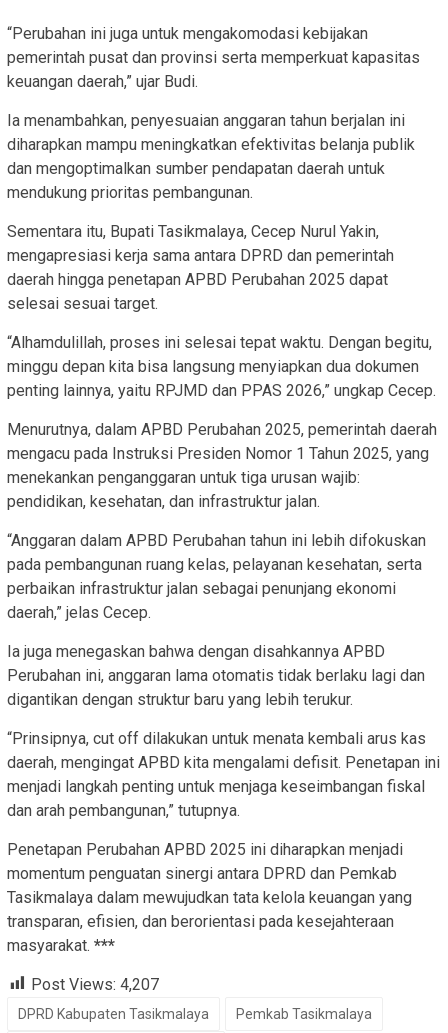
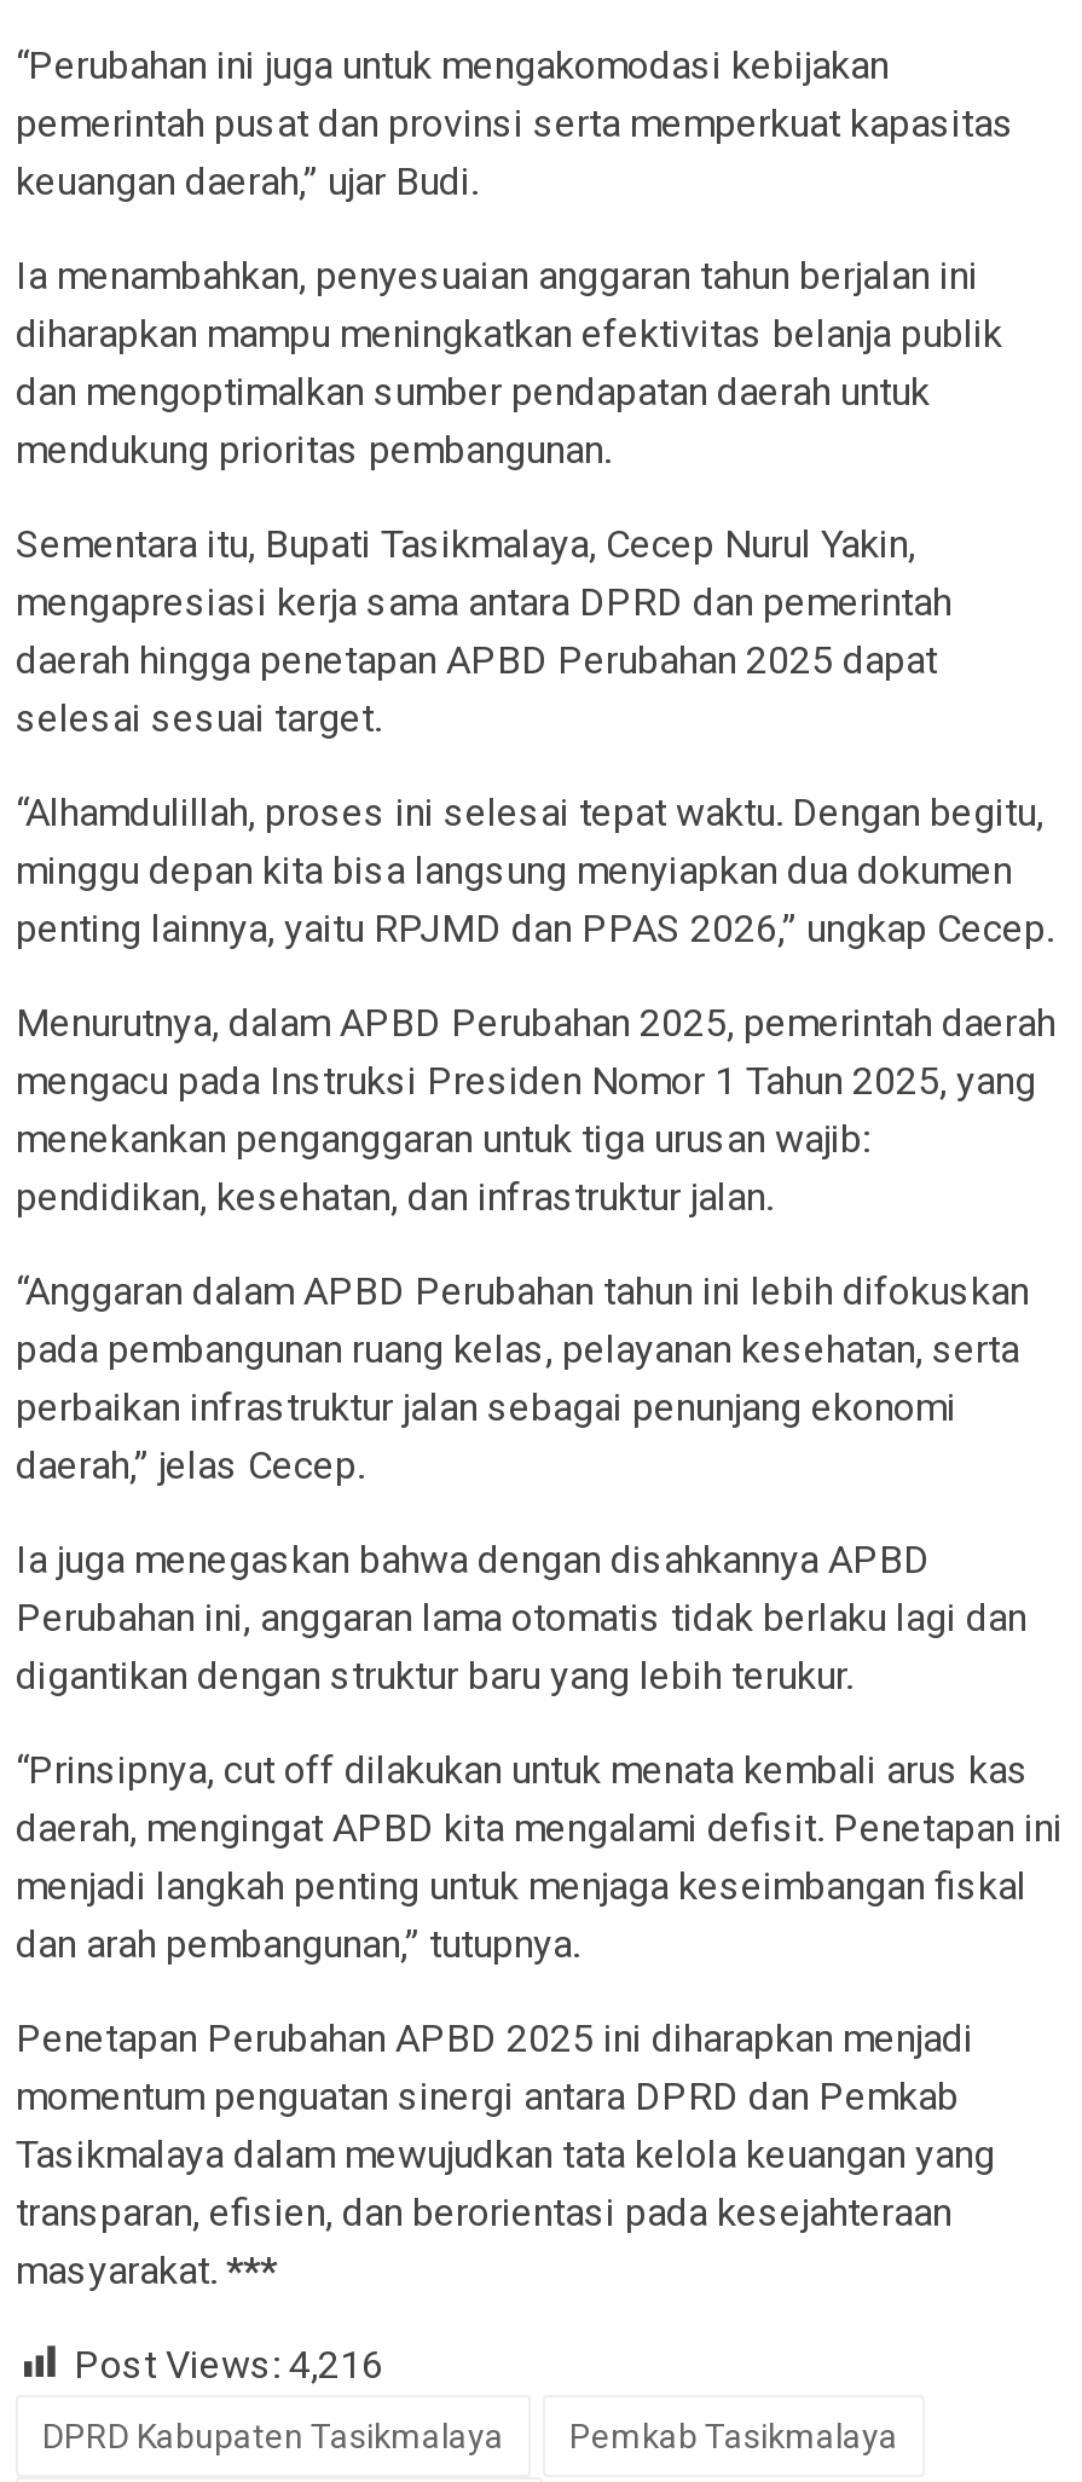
- Post Views: 4,207
+ Post Views: 4,216
